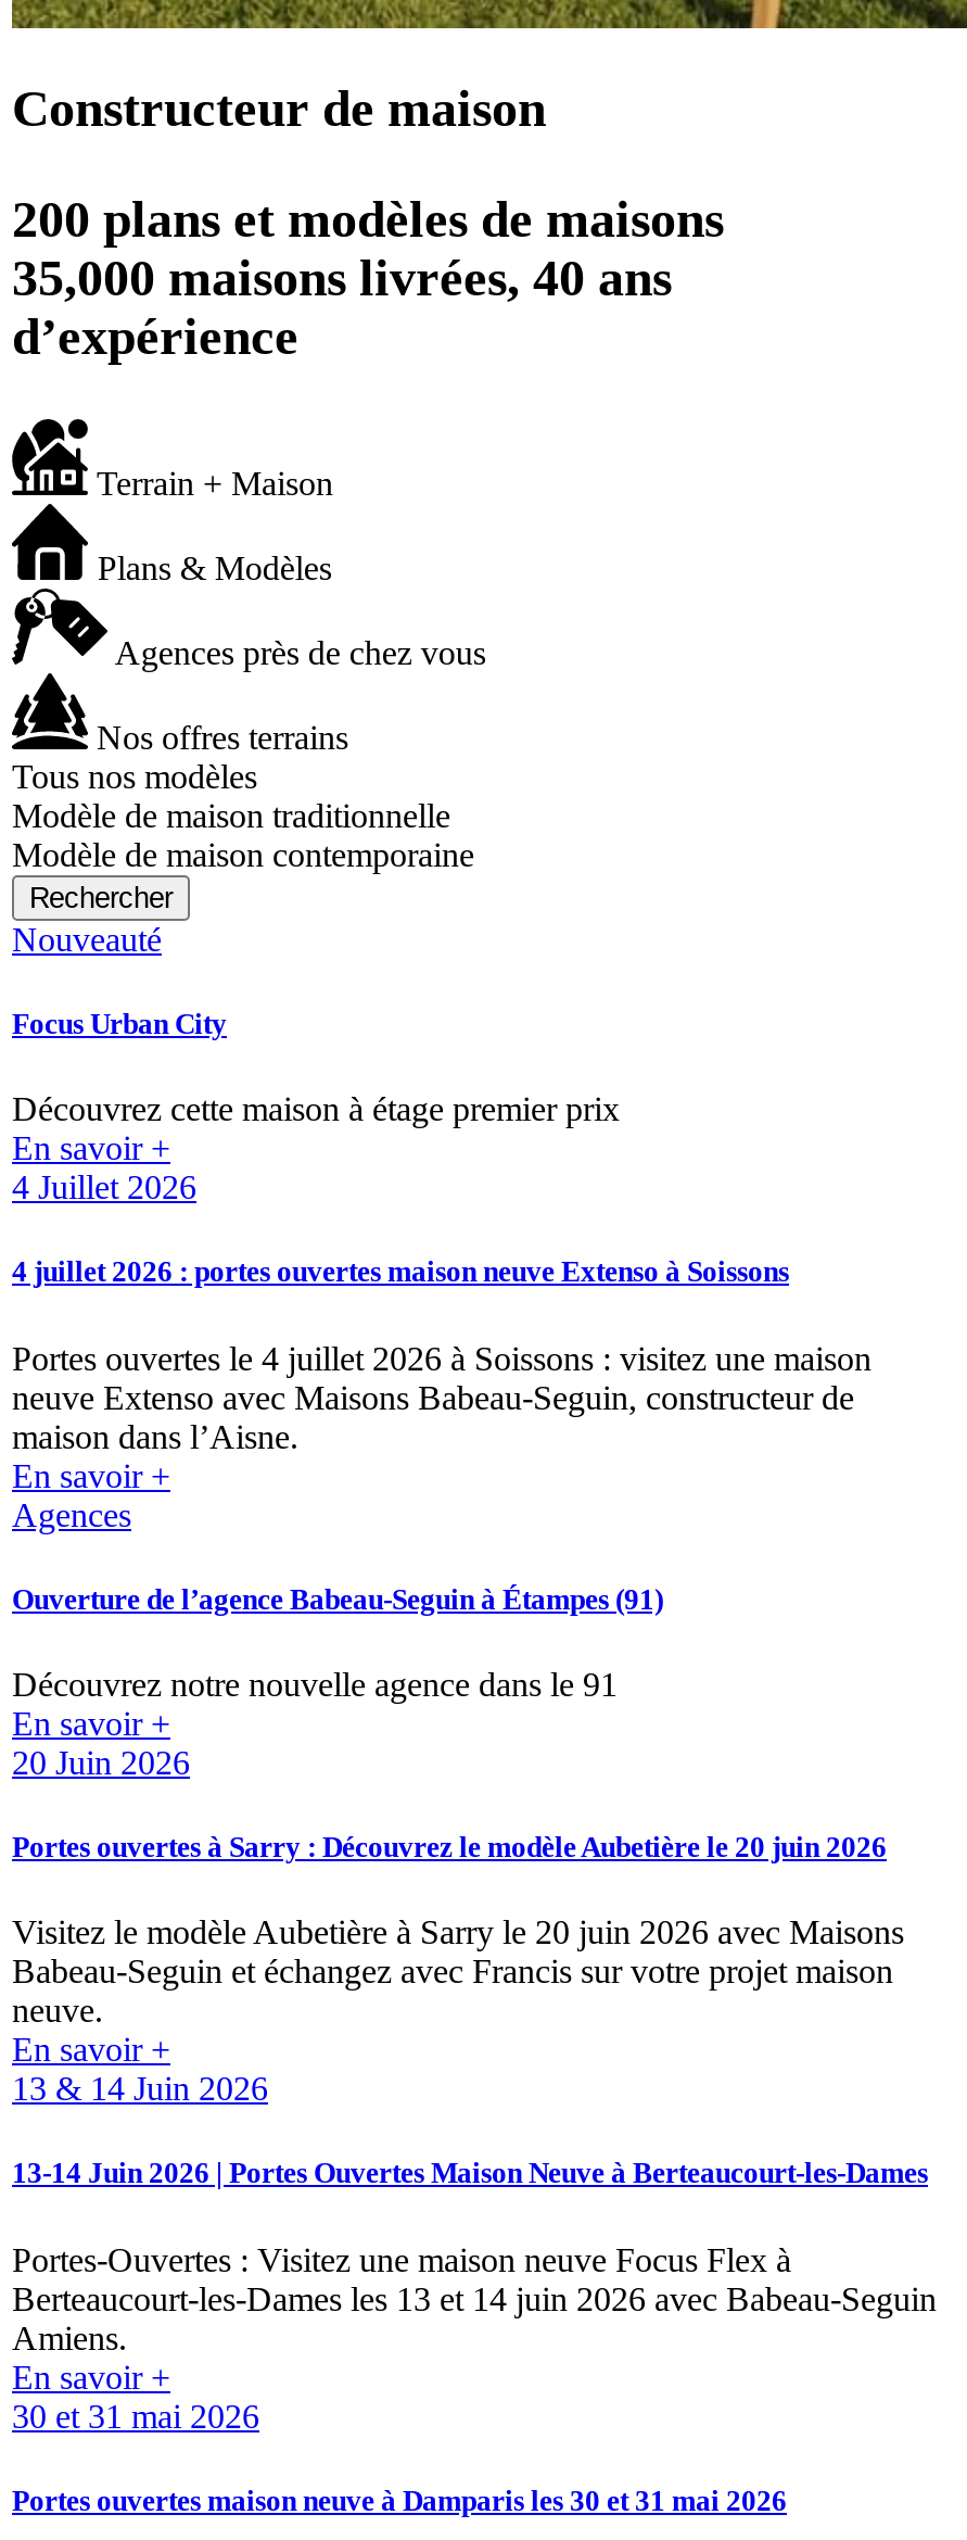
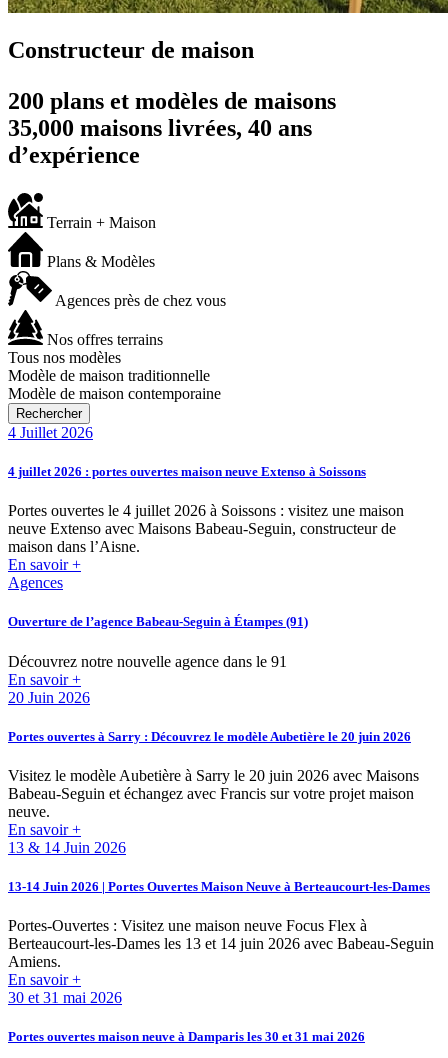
- Nouveauté
- Focus Urban City
- Découvrez cette maison à étage premier prix
- En savoir +
